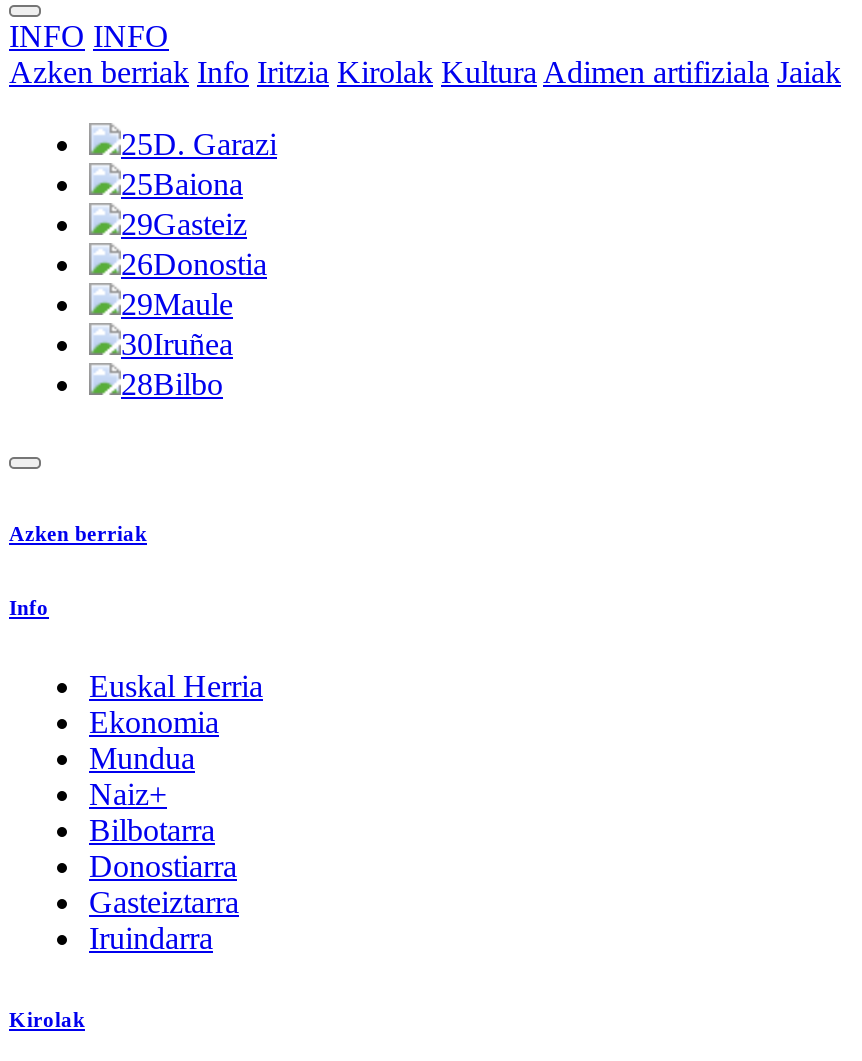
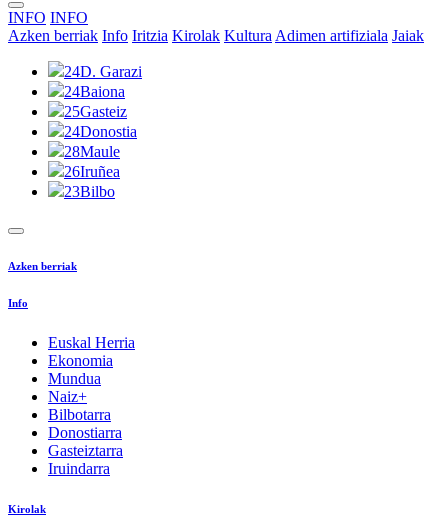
- 25D. Garazi
+ 24D. Garazi

- 25Baiona
+ 24Baiona

- 29Gasteiz
+ 25Gasteiz

- 26Donostia
+ 24Donostia

- 29Maule
+ 28Maule

- 30Iruñea
+ 26Iruñea

- 28Bilbo
+ 23Bilbo
